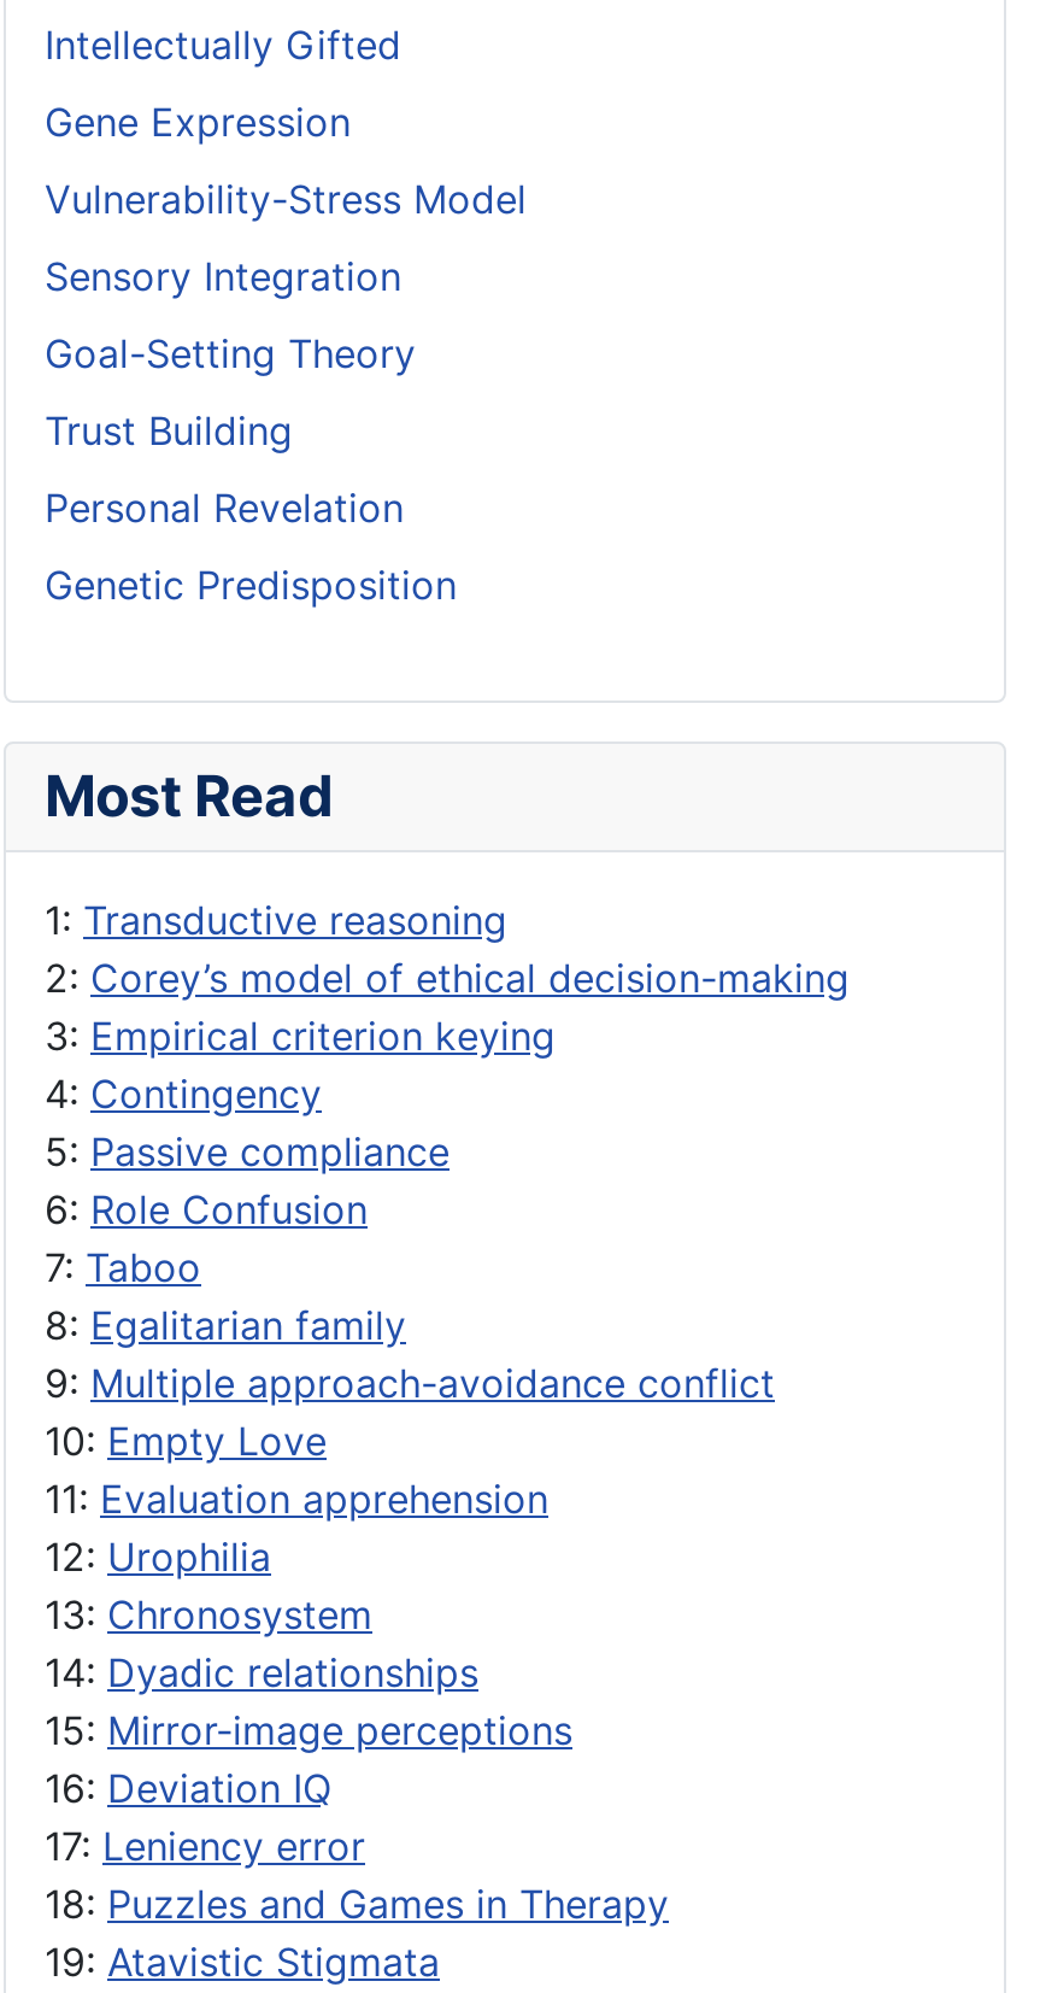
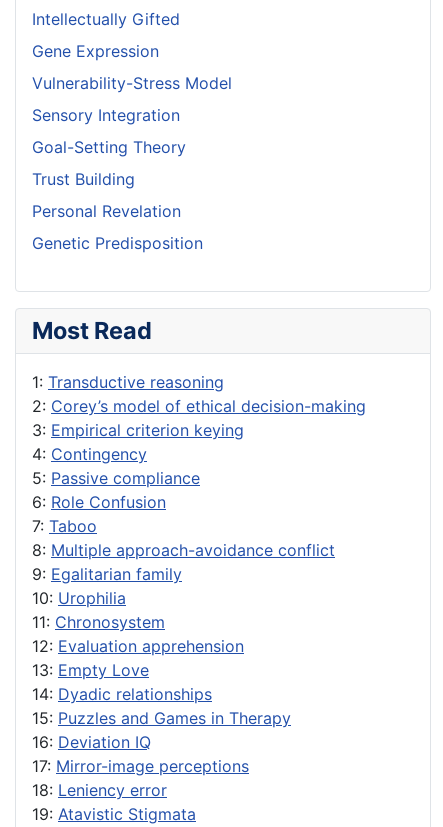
- 8: Egalitarian family
- 9: Multiple approach-avoidance conflict
- 10: Empty Love
- 11: Evaluation apprehension
- 12: Urophilia
- 13: Chronosystem
+ 8: Multiple approach-avoidance conflict
+ 9: Egalitarian family
+ 10: Urophilia
+ 11: Chronosystem
+ 12: Evaluation apprehension
+ 13: Empty Love

- 15: Mirror-image perceptions
+ 15: Puzzles and Games in Therapy

- 17: Leniency error
- 18: Puzzles and Games in Therapy
+ 17: Mirror-image perceptions
+ 18: Leniency error
